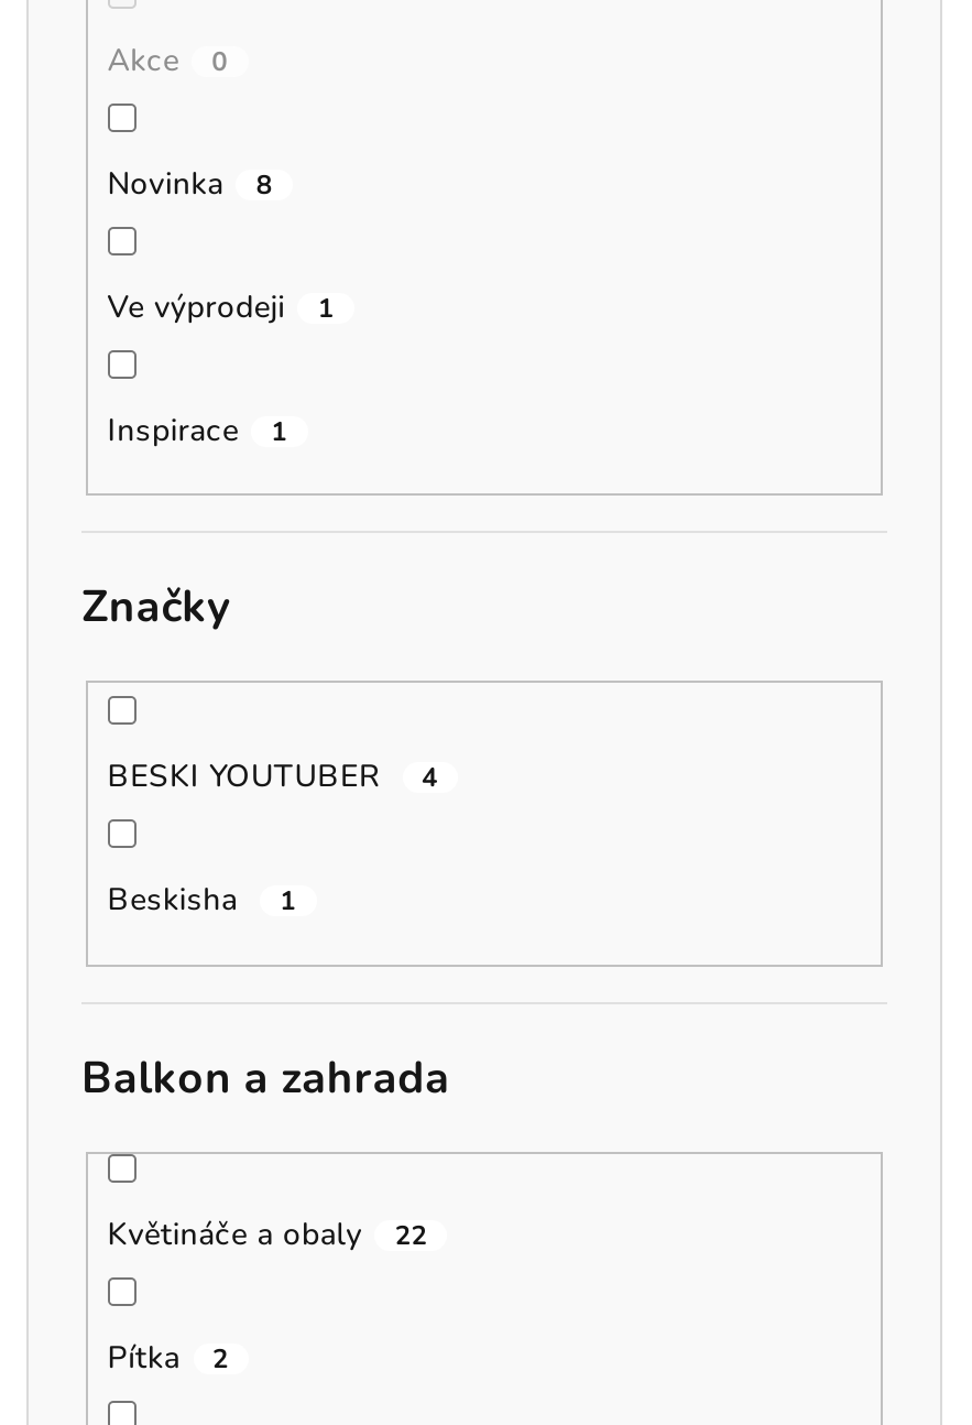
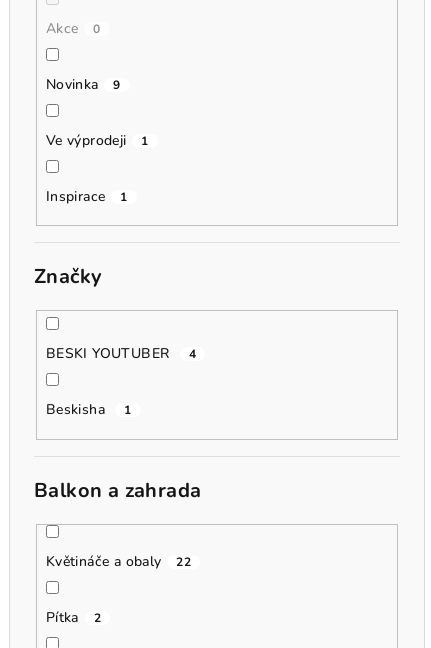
- Novinka 8
+ Novinka 9
